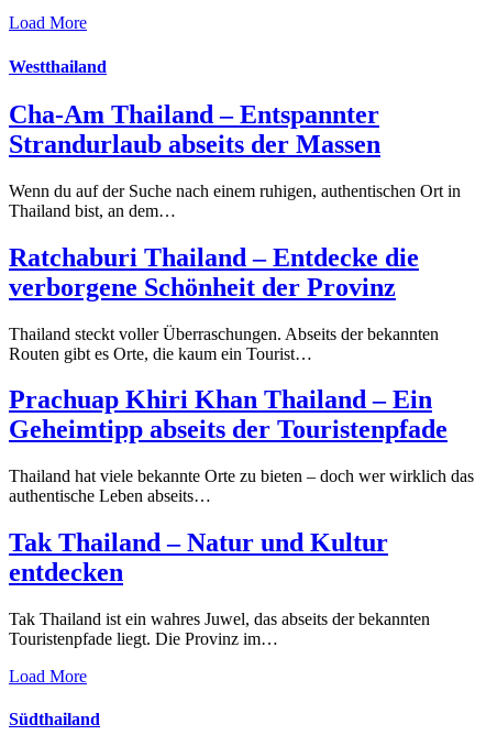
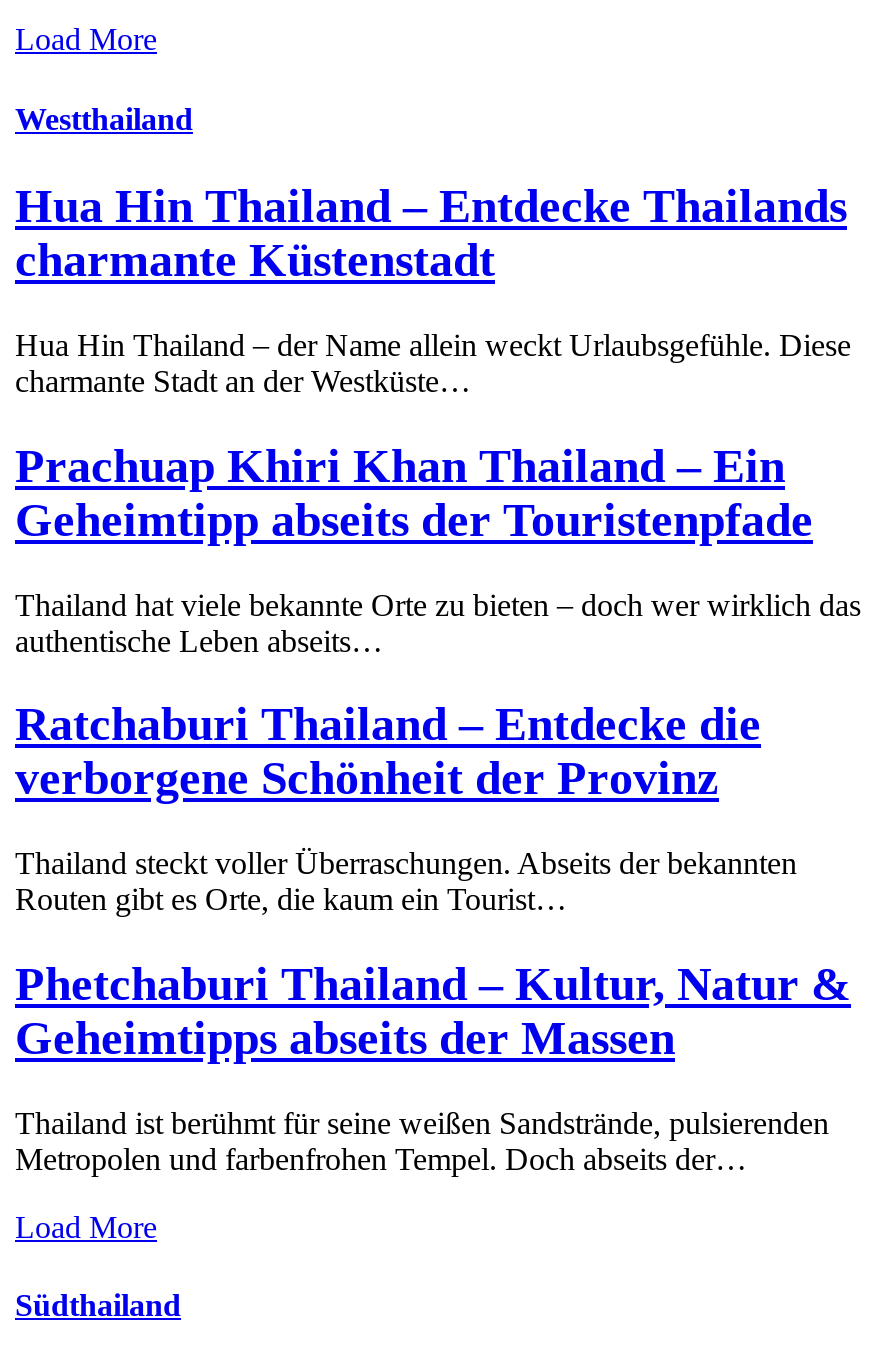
- Cha-Am Thailand – Entspannter
- Strandurlaub abseits der Massen
- Wenn du auf der Suche nach einem ruhigen, authentischen Ort in
- Thailand bist, an dem…
+ Hua Hin Thailand – Entdecke Thailands
+ charmante Küstenstadt
+ Hua Hin Thailand – der Name allein weckt Urlaubsgefühle. Diese
+ charmante Stadt an der Westküste…

moved down: Ratchaburi Thailand – Entdecke die | verborgene Schönheit der Provinz | Thailand steckt voller Überraschungen. Abseits der bekannten | Routen gibt es Orte, die kaum ein Tourist…

moved up: Prachuap Khiri Khan Thailand – Ein | Geheimtipp abseits der Touristenpfade | Thailand hat viele bekannte Orte zu bieten – doch wer wirklich das | authentische Leben abseits…

- Tak Thailand – Natur und Kultur
- entdecken
- Tak Thailand ist ein wahres Juwel, das abseits der bekannten
- Touristenpfade liegt. Die Provinz im…
+ Phetchaburi Thailand – Kultur, Natur &
+ Geheimtipps abseits der Massen
+ Thailand ist berühmt für seine weißen Sandstrände, pulsierenden
+ Metropolen und farbenfrohen Tempel. Doch abseits der…
